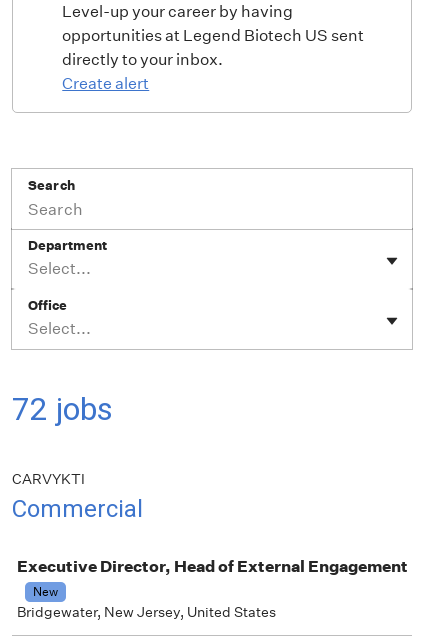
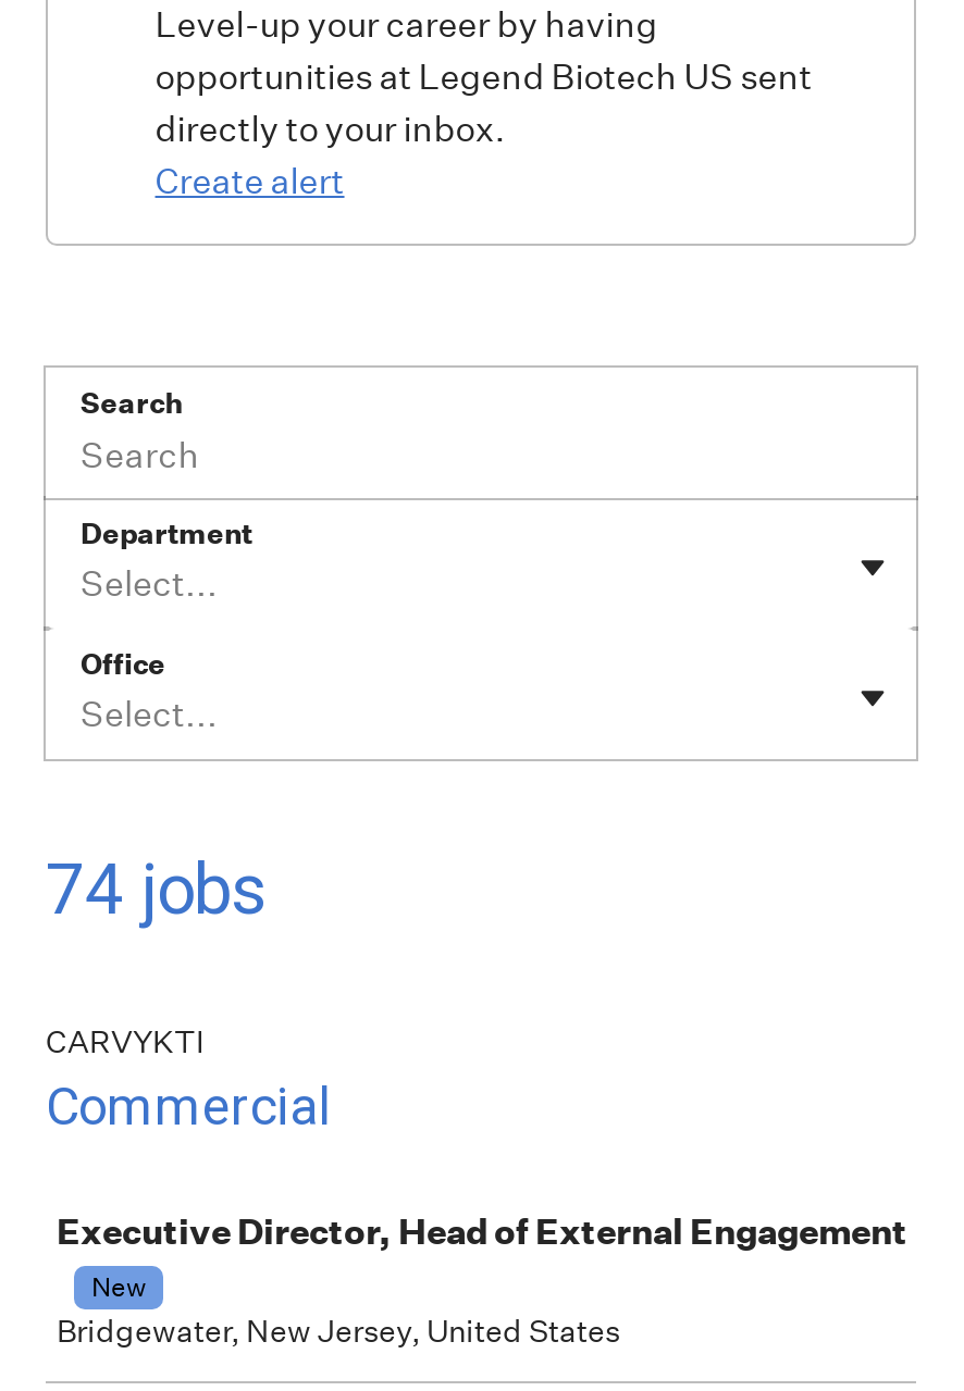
- 72 jobs
+ 74 jobs
